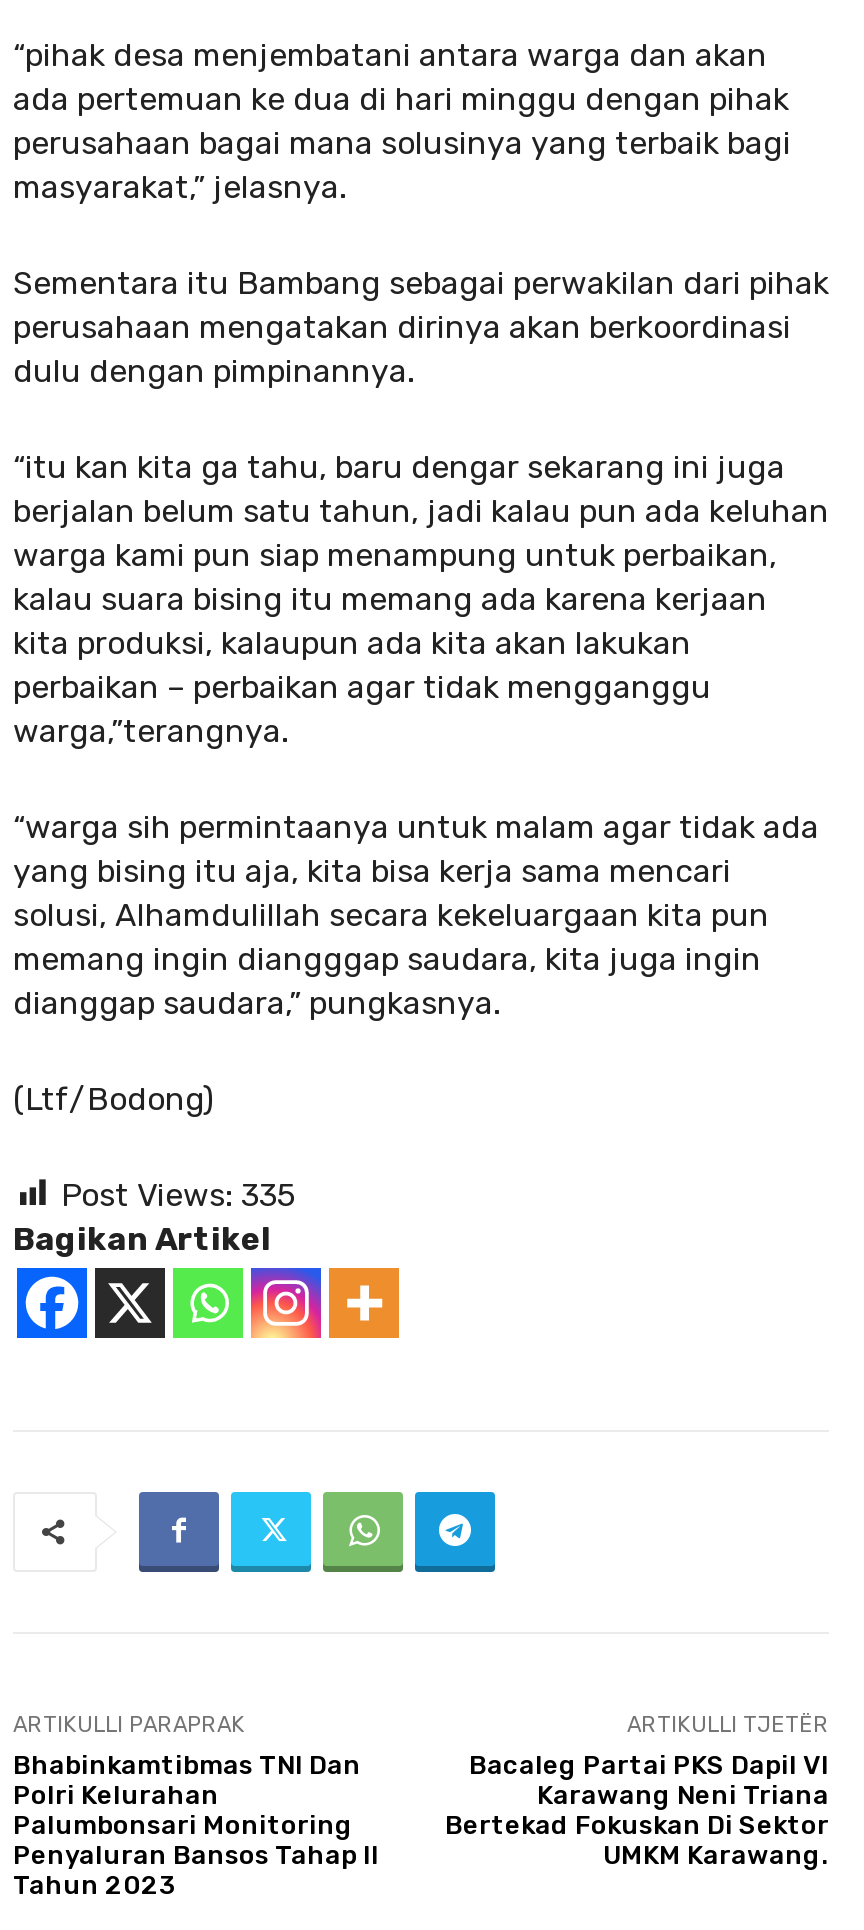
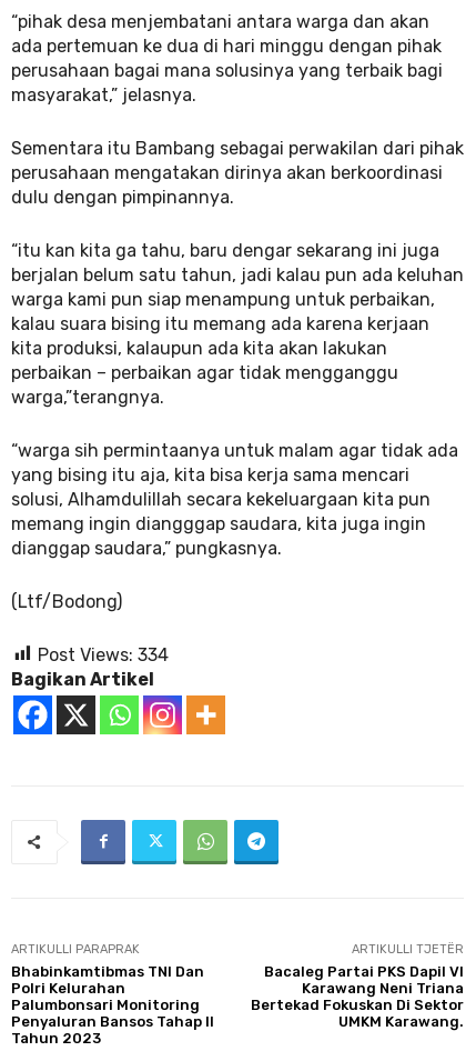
- Post Views: 335
+ Post Views: 334
